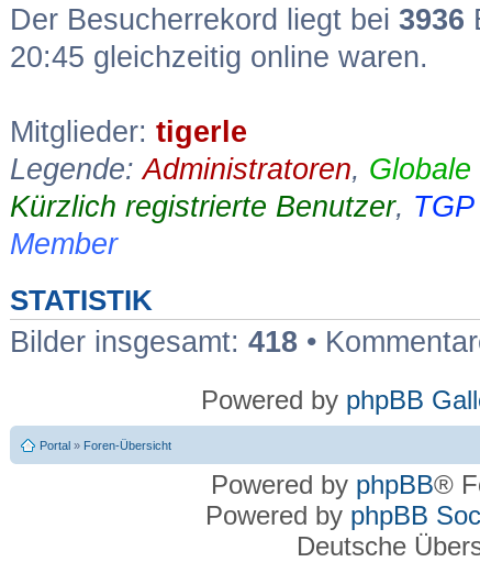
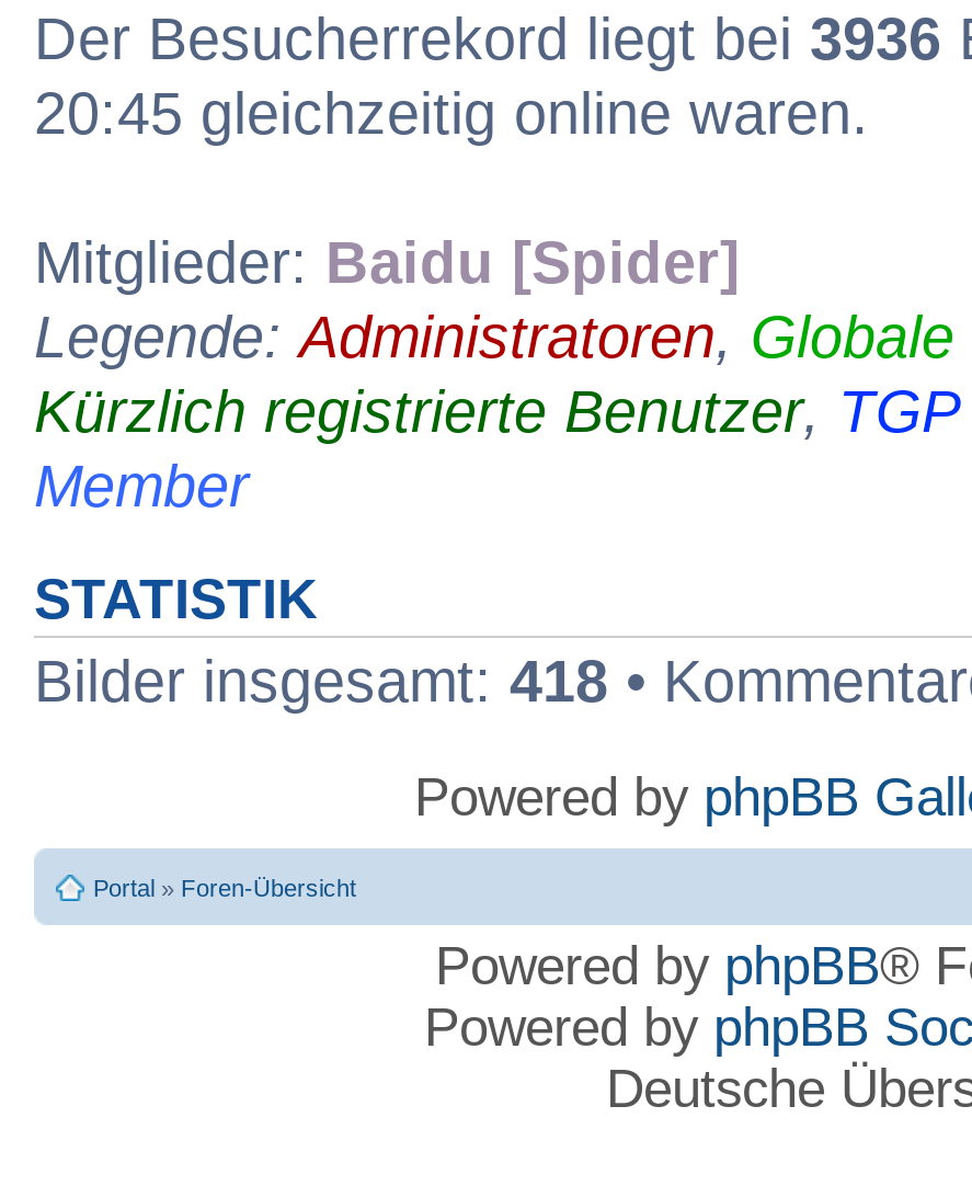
- Mitglieder: tigerle
+ Mitglieder: Baidu [Spider]
